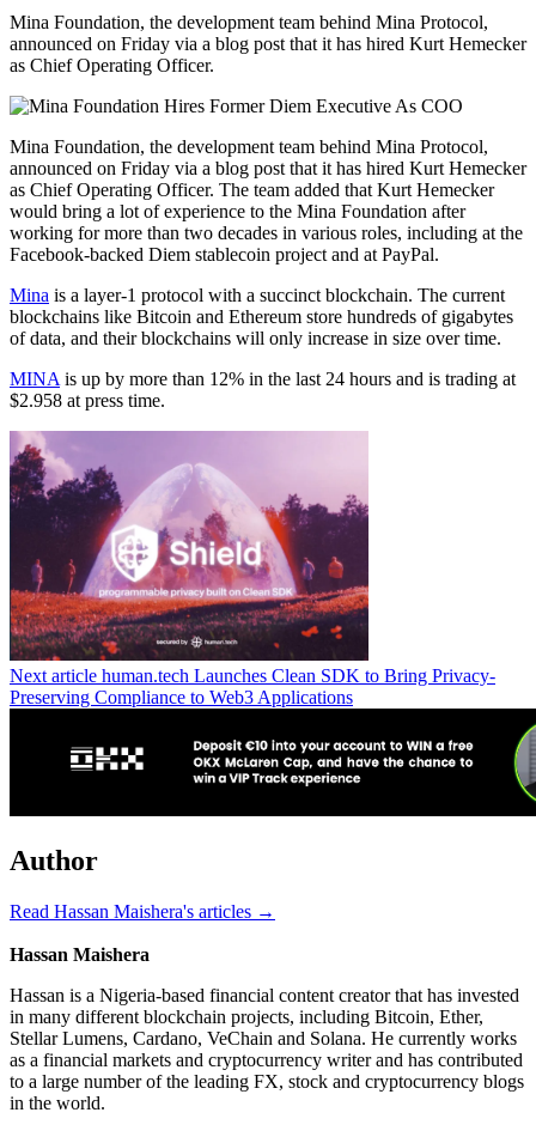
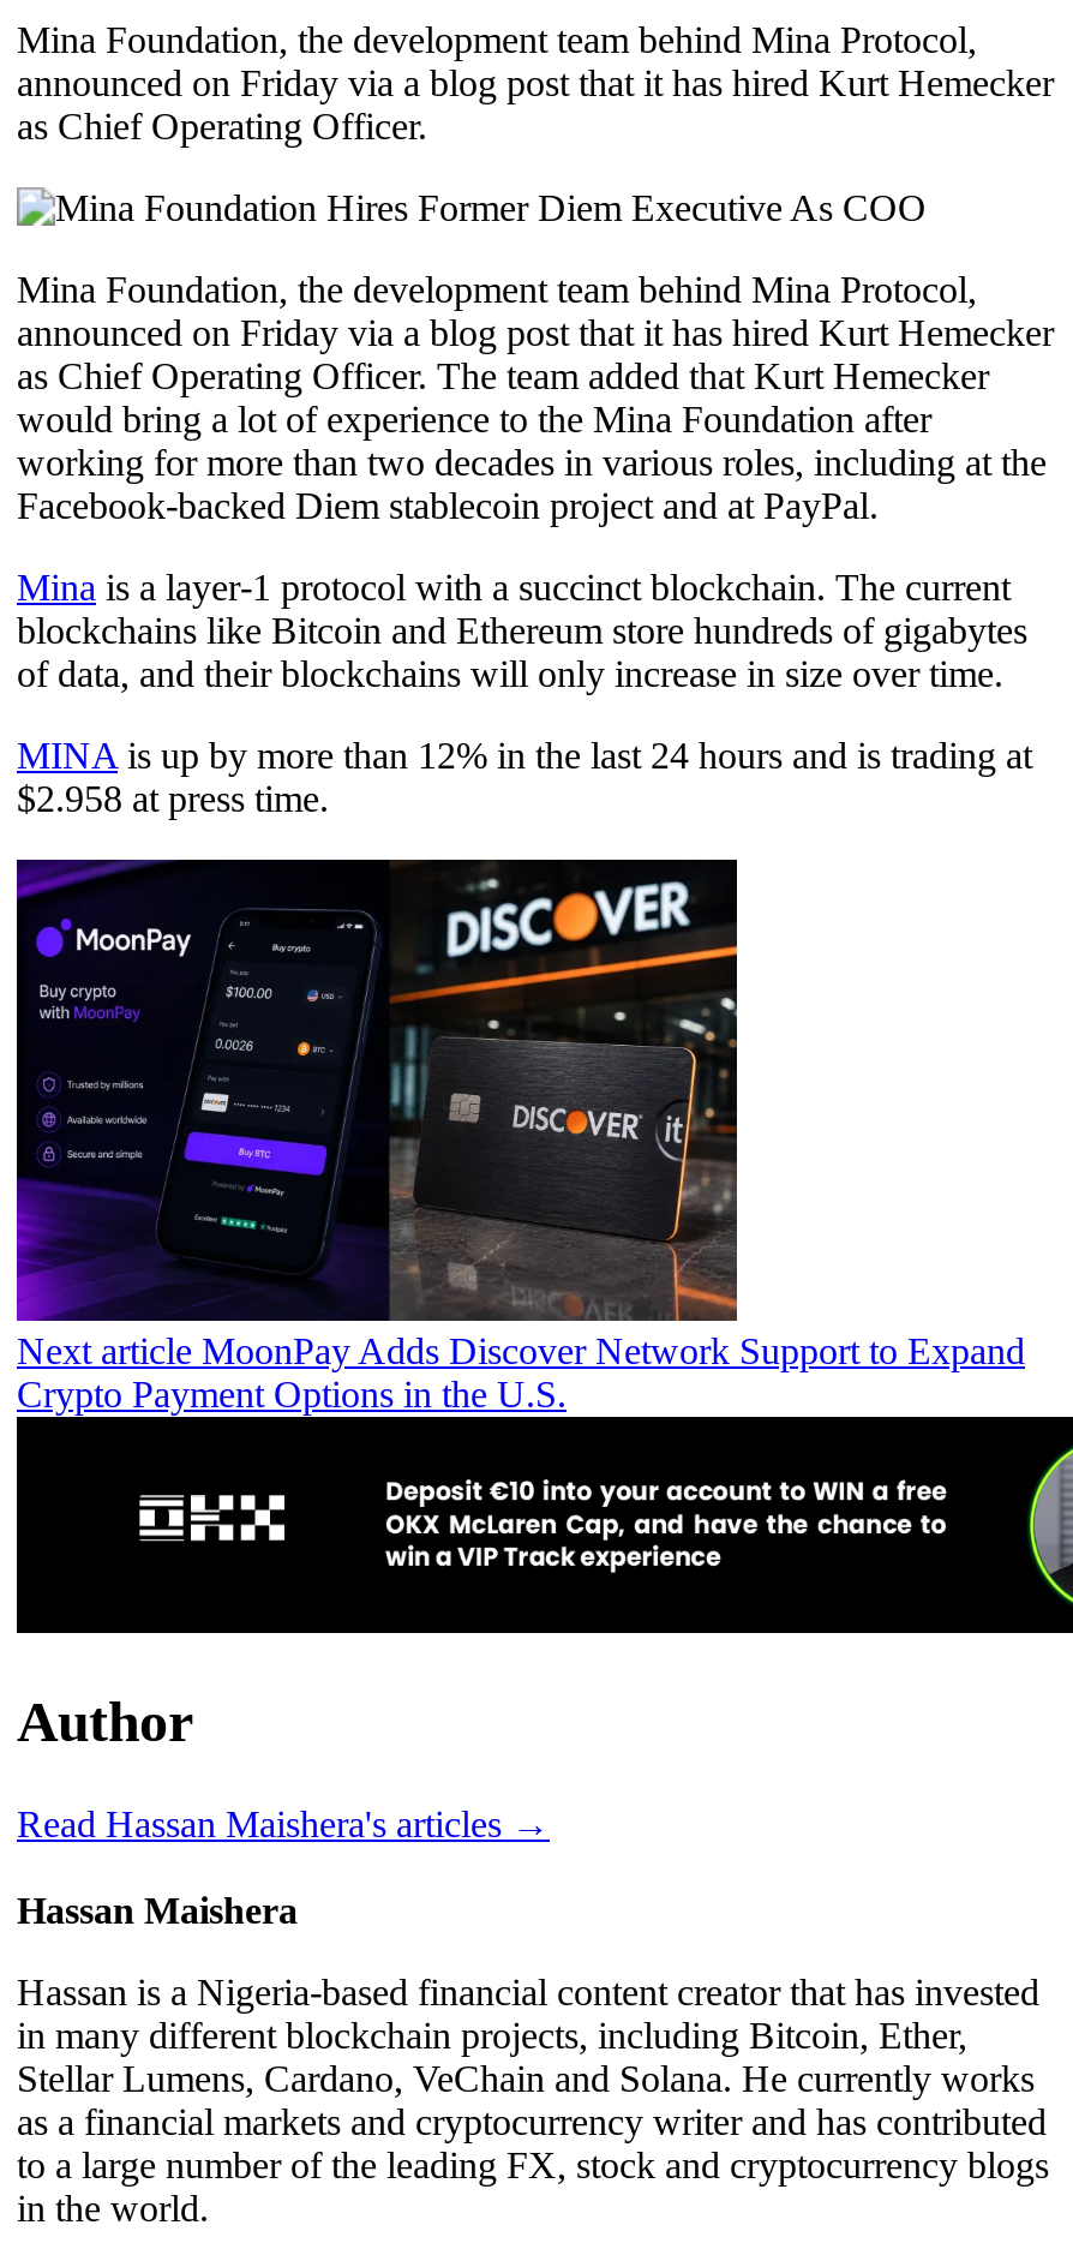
- [image]
- Next article human.tech Launches Clean SDK to Bring Privacy-
- Preserving Compliance to Web3 Applications
+ [image]
+ Next article MoonPay Adds Discover Network Support to Expand
+ Crypto Payment Options in the U.S.
